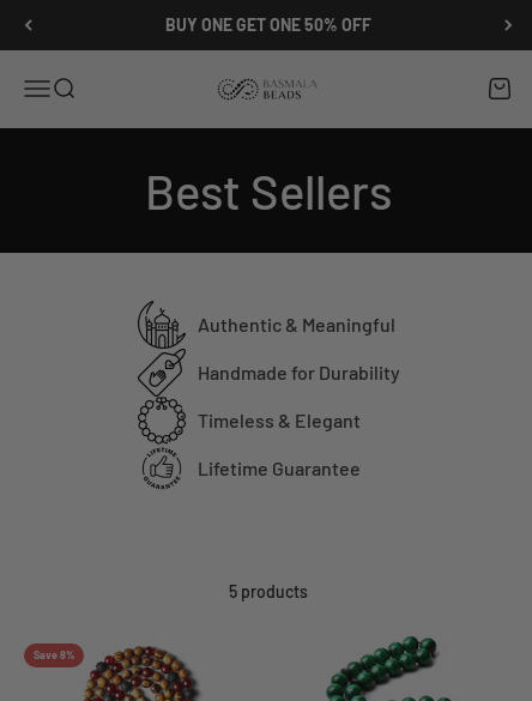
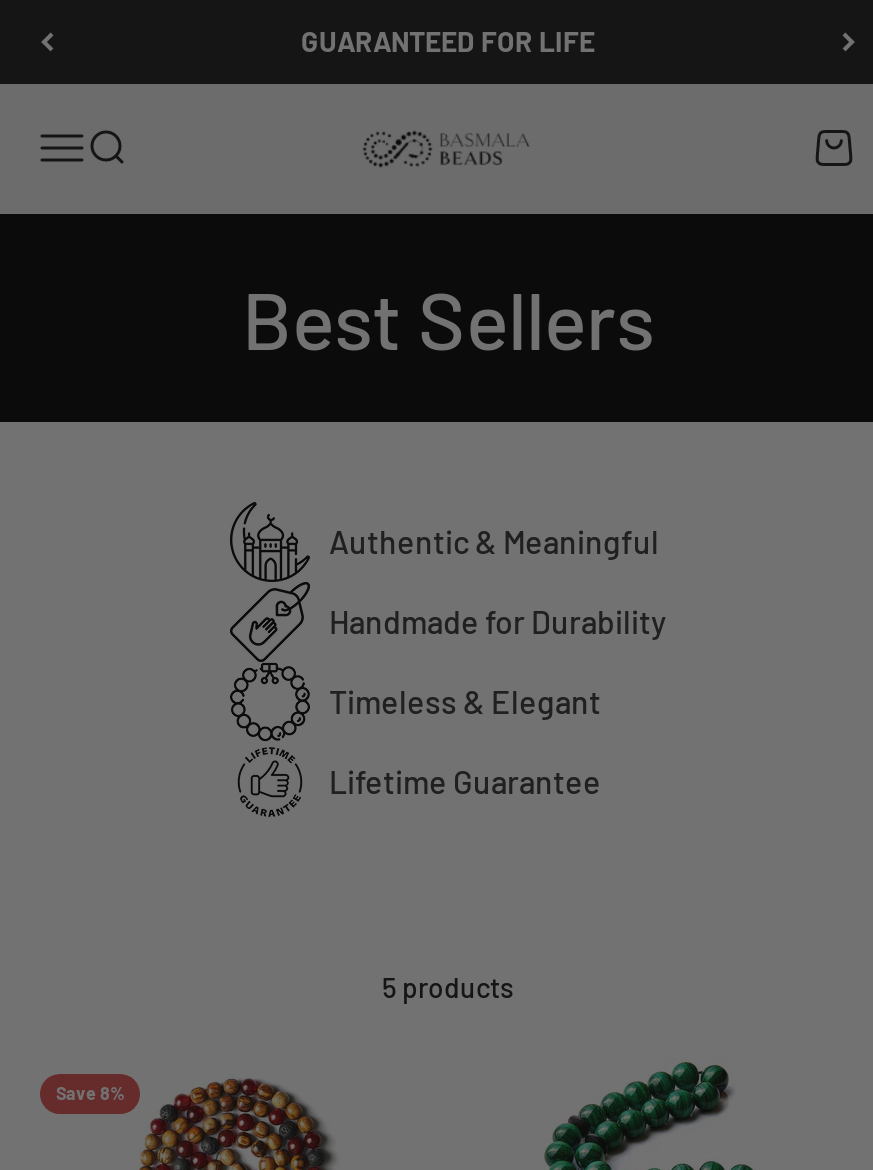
- BUY ONE GET ONE 50% OFF
+ GUARANTEED FOR LIFE
